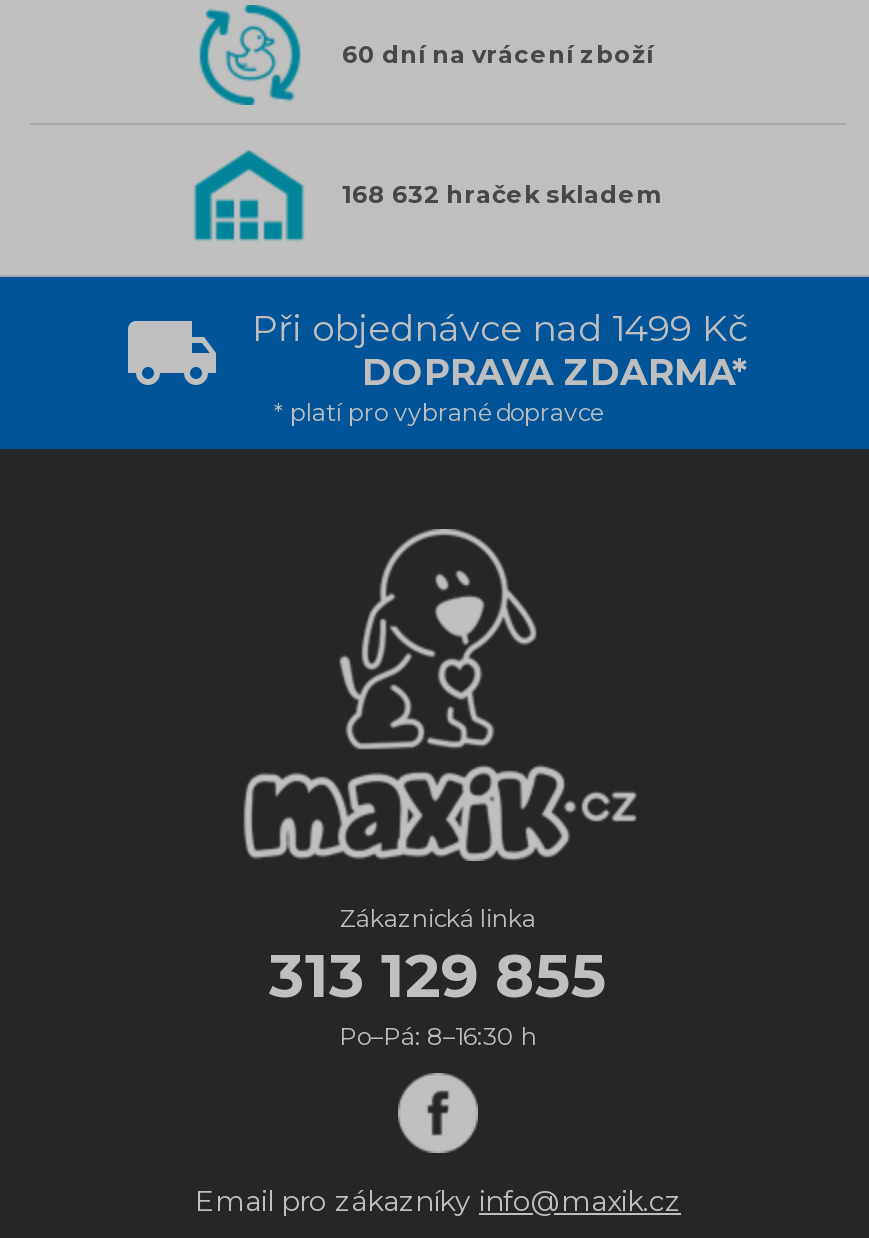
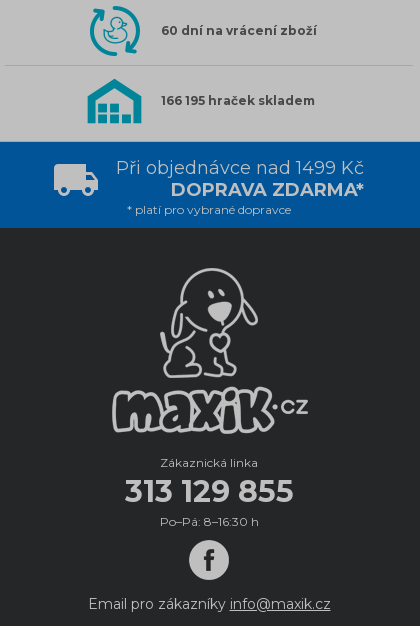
- 168 632 hraček skladem
+ 166 195 hraček skladem
